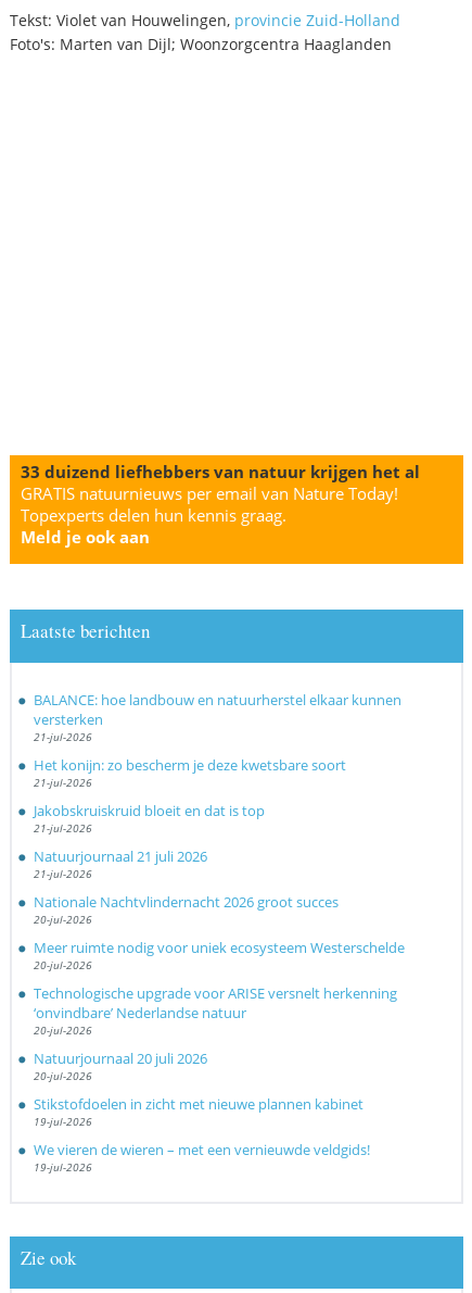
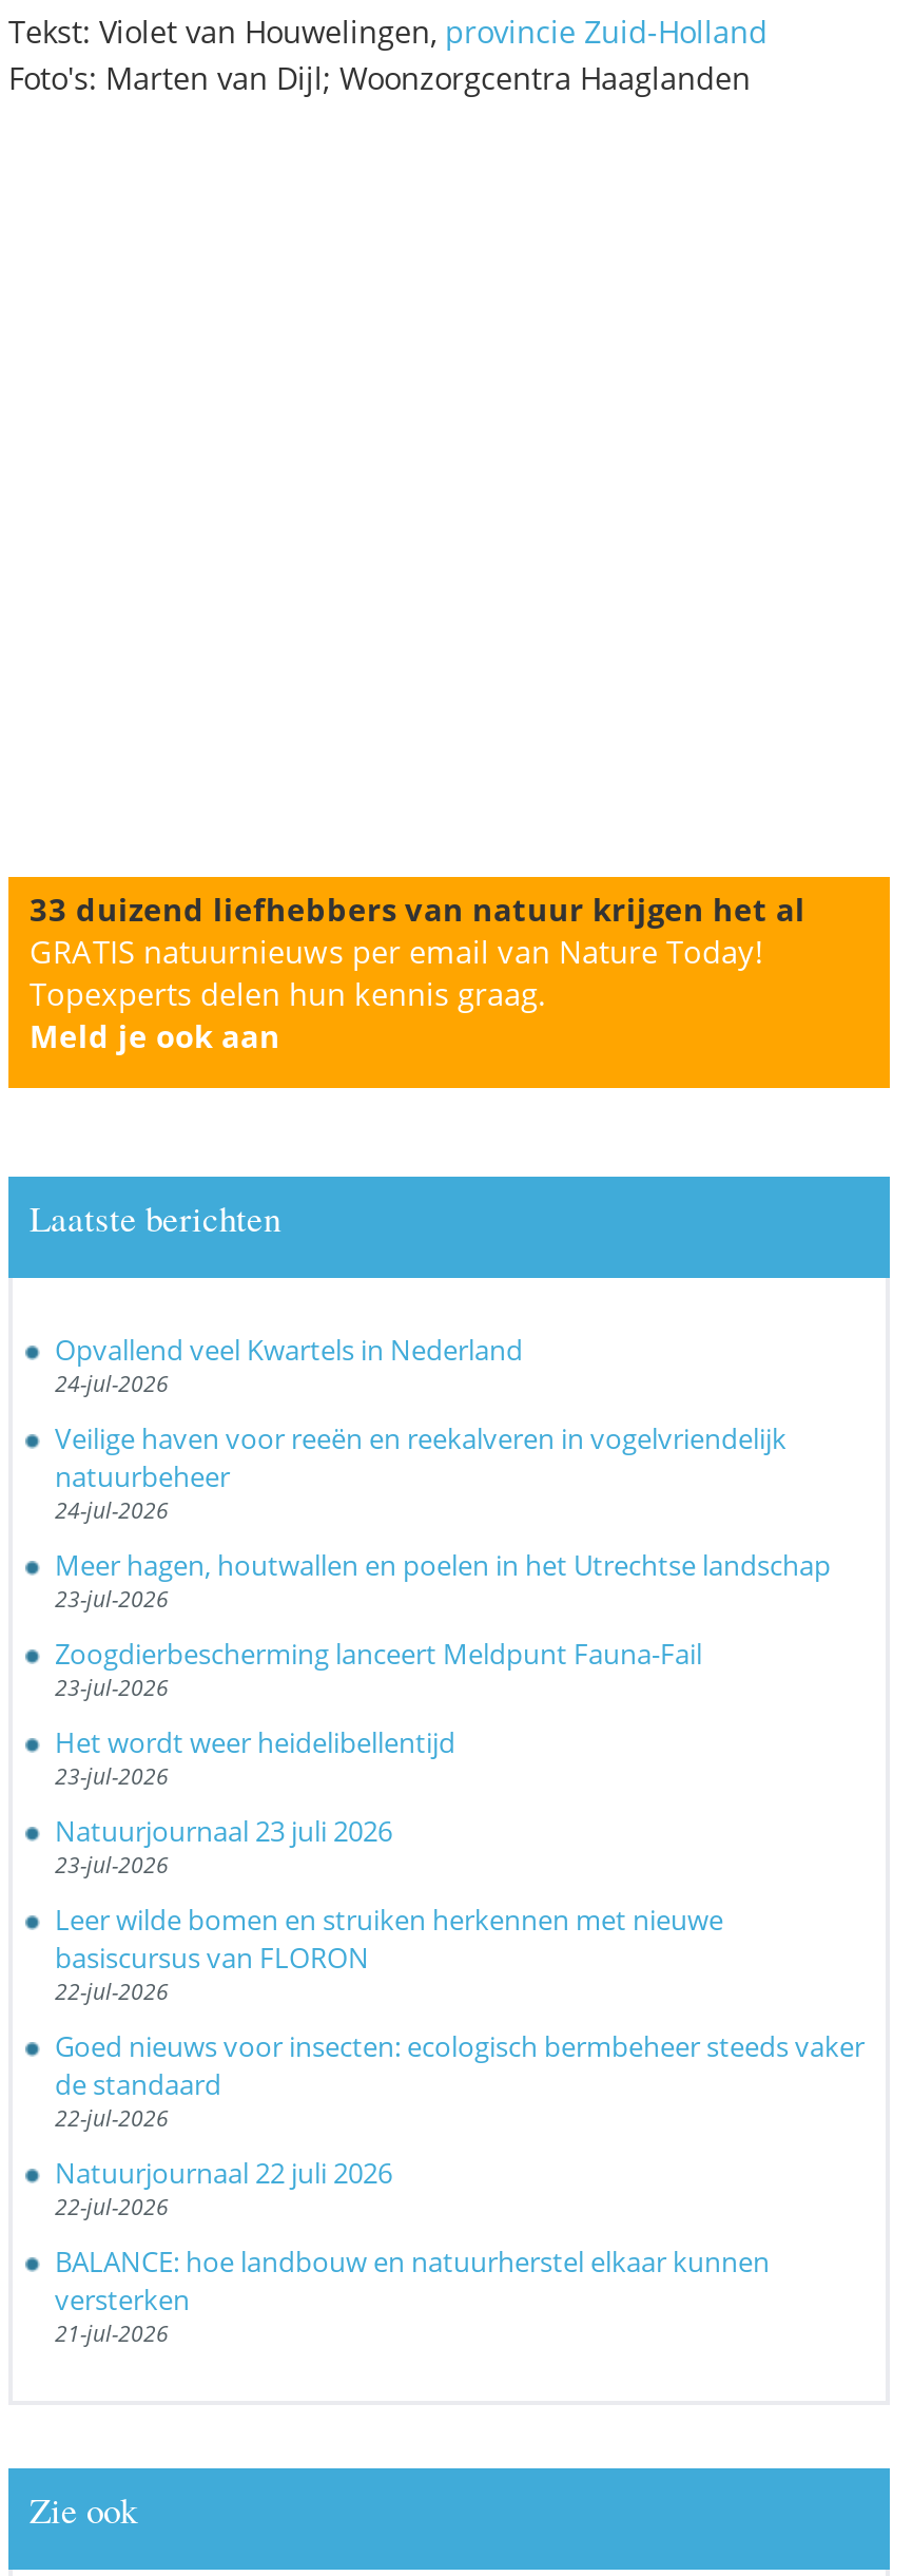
+ Opvallend veel Kwartels in Nederland
+ 24-jul-2026
+ Veilige haven voor reeën en reekalveren in vogelvriendelijk
+ natuurbeheer
+ 24-jul-2026
+ Meer hagen, houtwallen en poelen in het Utrechtse landschap
+ 23-jul-2026
+ Zoogdierbescherming lanceert Meldpunt Fauna-Fail
+ 23-jul-2026
+ Het wordt weer heidelibellentijd
+ 23-jul-2026
+ Natuurjournaal 23 juli 2026
+ 23-jul-2026
+ Leer wilde bomen en struiken herkennen met nieuwe
+ basiscursus van FLORON
+ 22-jul-2026
+ Goed nieuws voor insecten: ecologisch bermbeheer steeds vaker
+ de standaard
+ 22-jul-2026
+ Natuurjournaal 22 juli 2026
+ 22-jul-2026

moved down: BALANCE: hoe landbouw en natuurherstel elkaar kunnen | versterken | 21-jul-2026

- Het konijn: zo bescherm je deze kwetsbare soort
- 21-jul-2026
- Jakobskruiskruid bloeit en dat is top
- 21-jul-2026
- Natuurjournaal 21 juli 2026
- 21-jul-2026
- Nationale Nachtvlindernacht 2026 groot succes
- 20-jul-2026
- Meer ruimte nodig voor uniek ecosysteem Westerschelde
- 20-jul-2026
- Technologische upgrade voor ARISE versnelt herkenning
- ‘onvindbare’ Nederlandse natuur
- 20-jul-2026
- Natuurjournaal 20 juli 2026
- 20-jul-2026
- Stikstofdoelen in zicht met nieuwe plannen kabinet
- 19-jul-2026
- We vieren de wieren – met een vernieuwde veldgids!
- 19-jul-2026
